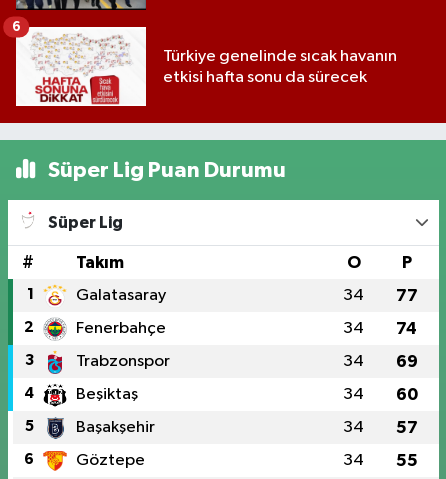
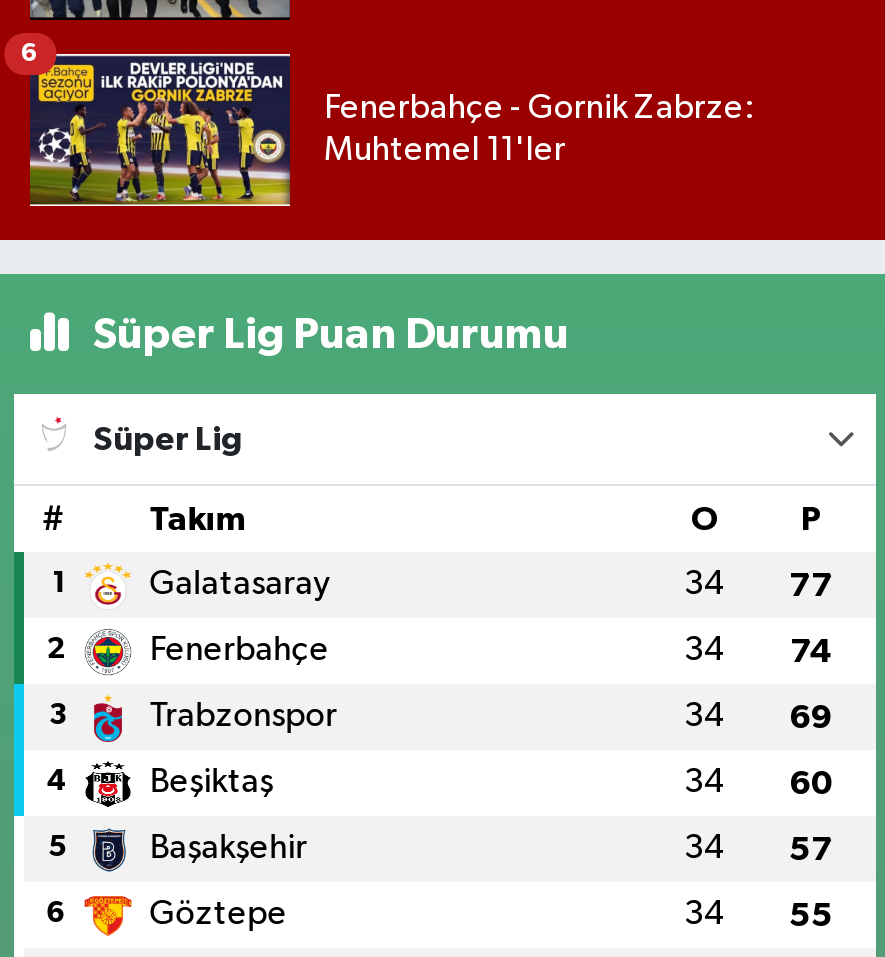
- [image]
- Türkiye genelinde sıcak havanın
- etkisi hafta sonu da sürecek
+ [image]
+ Fenerbahçe - Gornik Zabrze:
+ Muhtemel 11'ler
